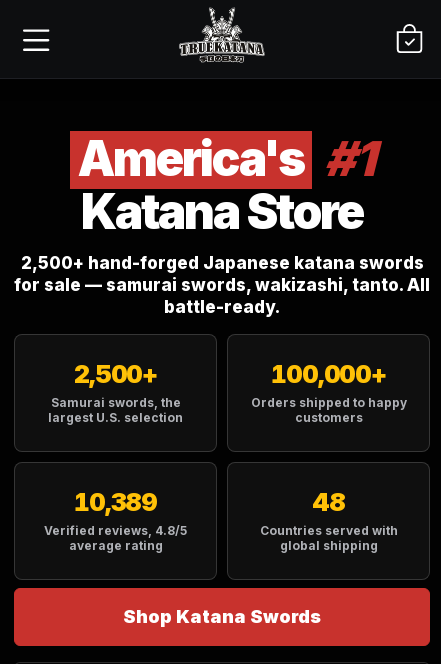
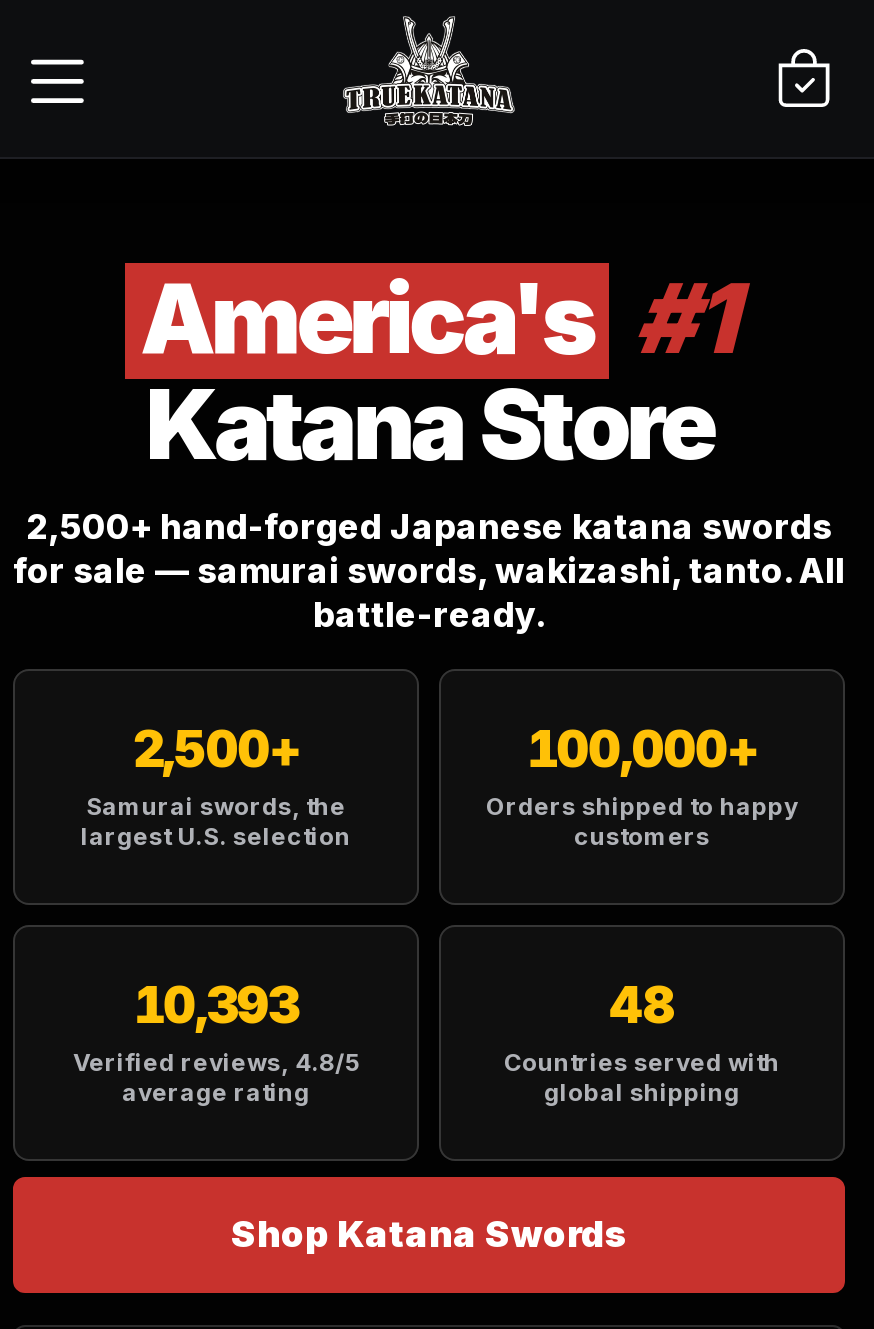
- 10,389
+ 10,393
